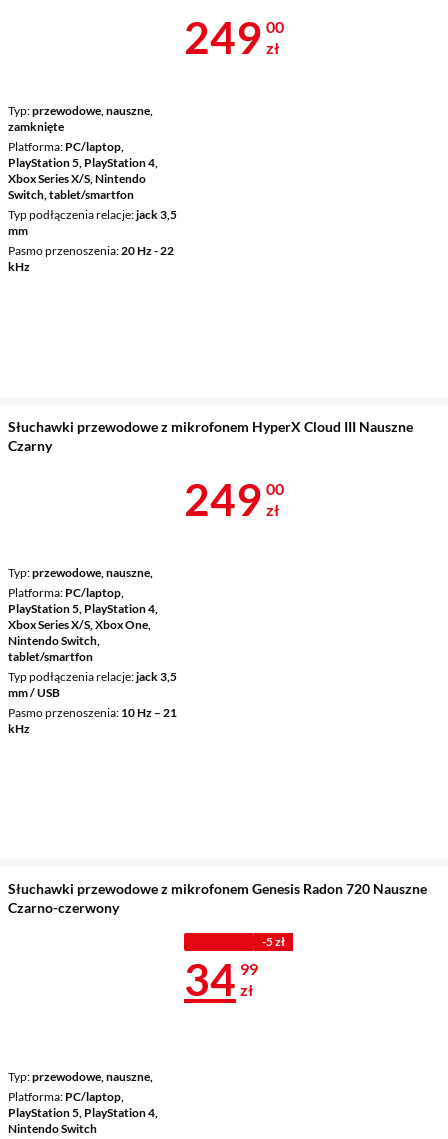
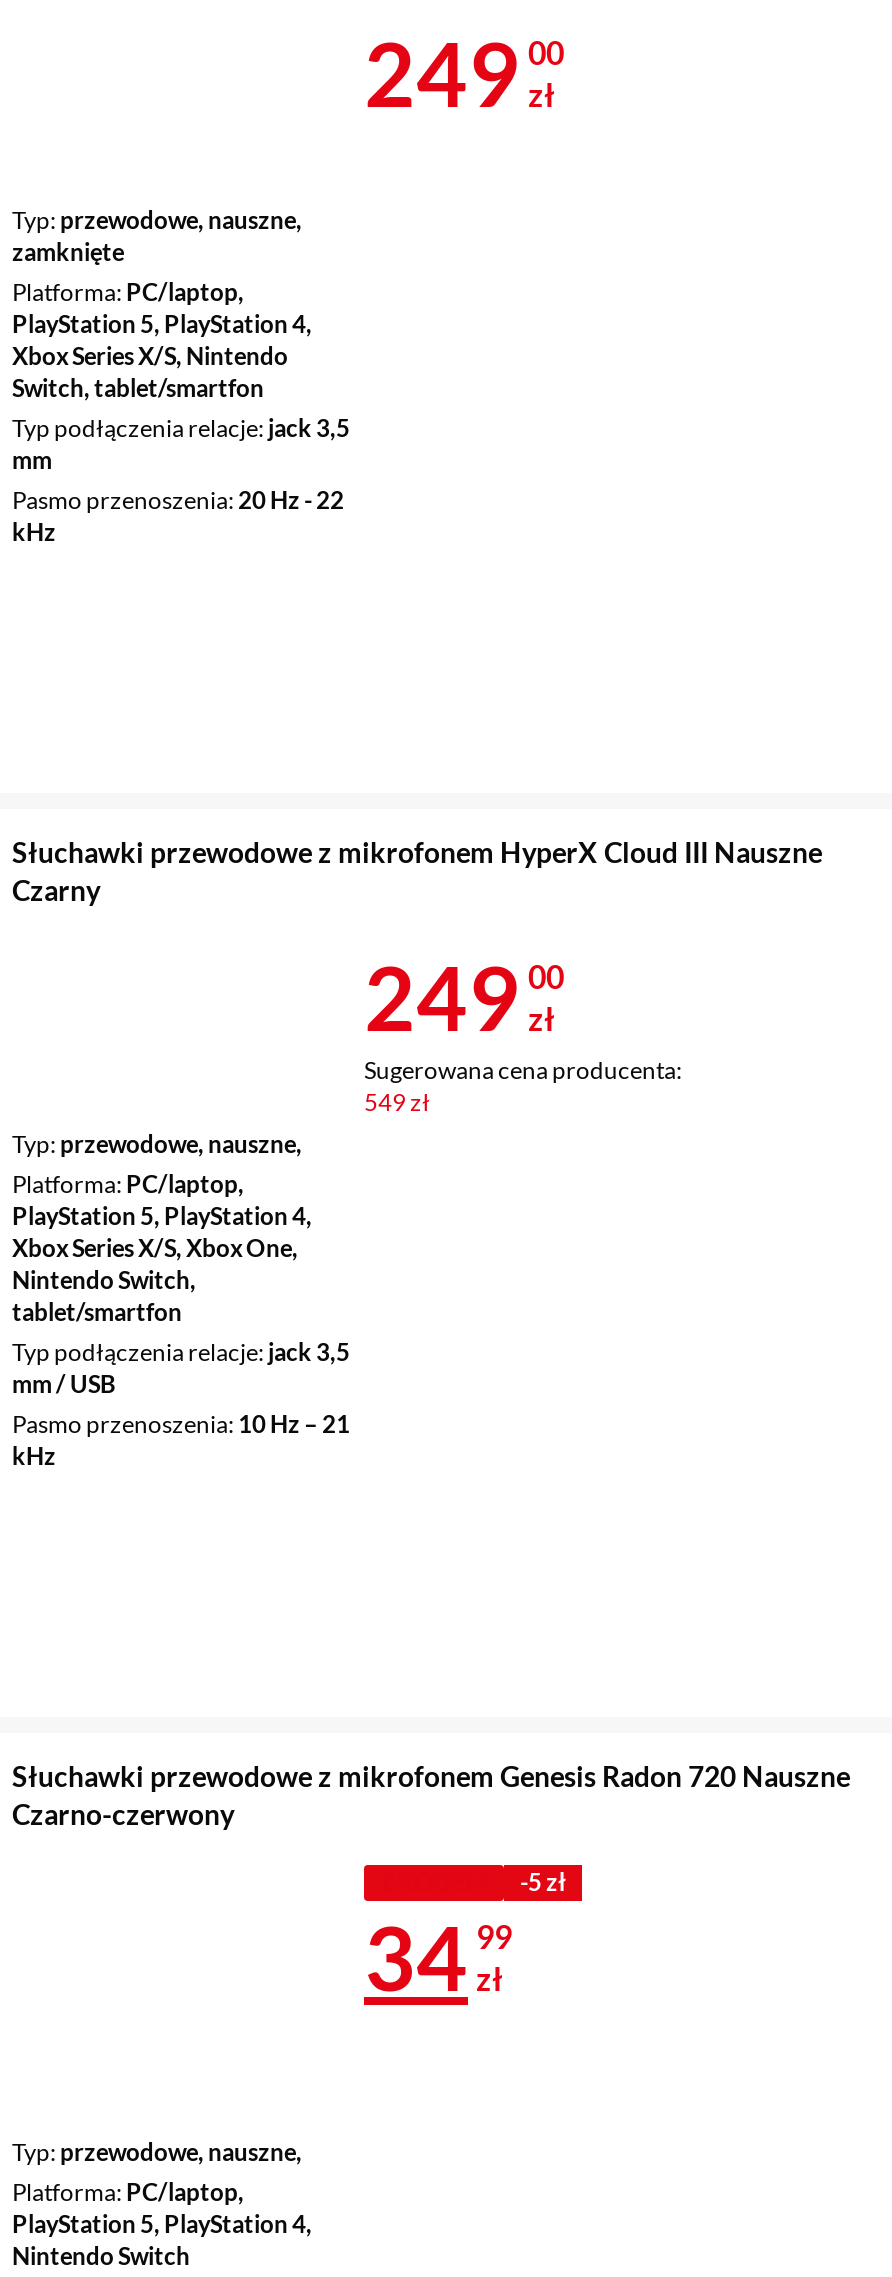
+ Sugerowana cena producenta:
+ 549 zł
